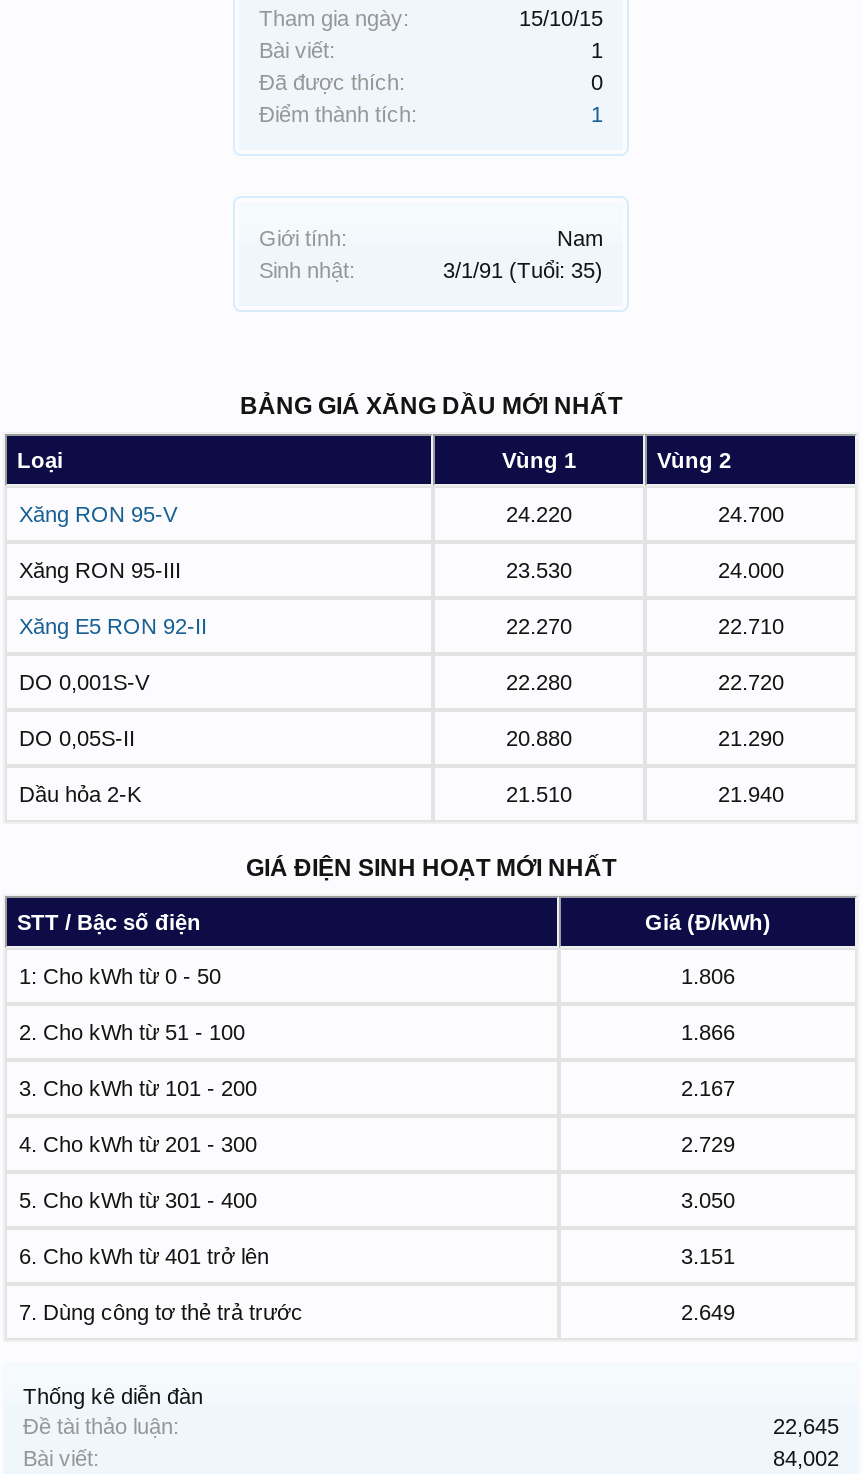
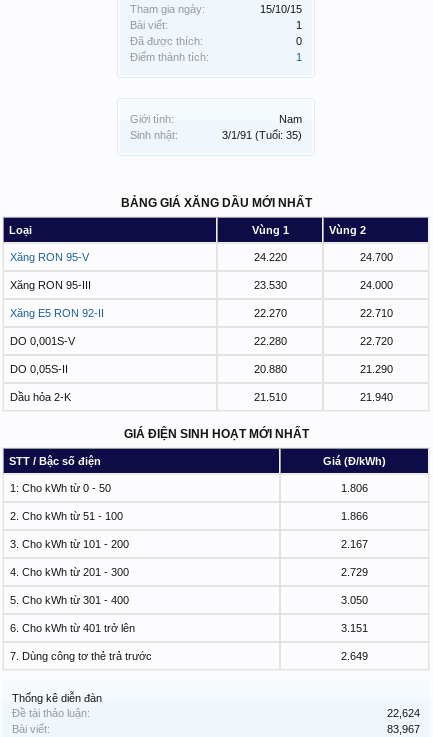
- 22,645
+ 22,624

- 84,002
+ 83,967
